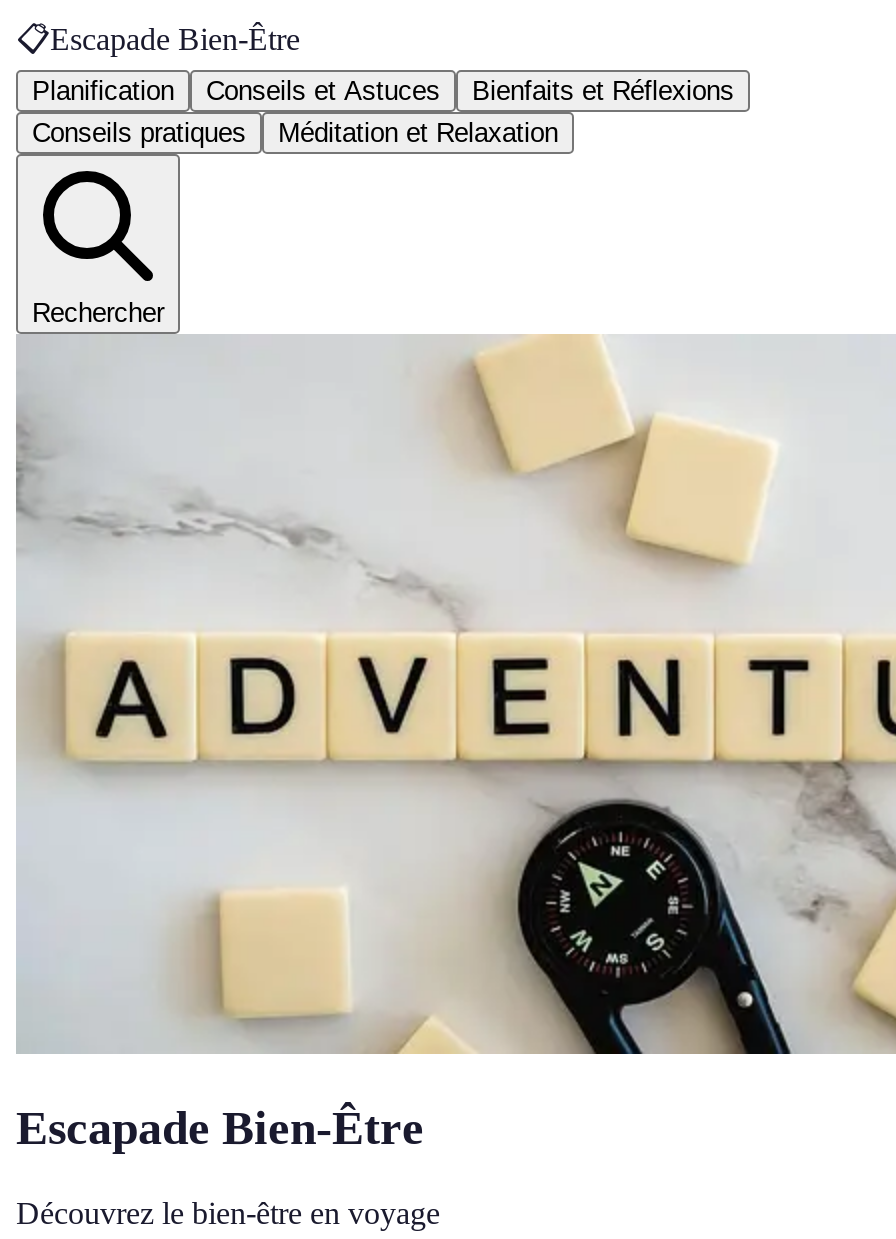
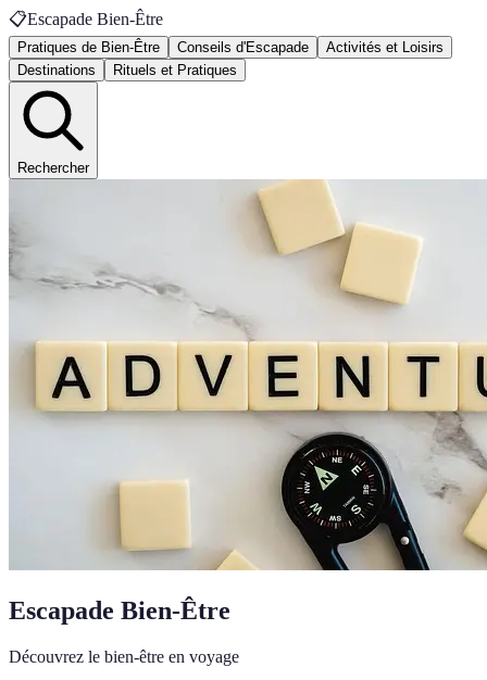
- Planification
- Conseils et Astuces
- Bienfaits et Réflexions
- Conseils pratiques
- Méditation et Relaxation
+ Pratiques de Bien-Être
+ Conseils d'Escapade
+ Activités et Loisirs
+ Destinations
+ Rituels et Pratiques
